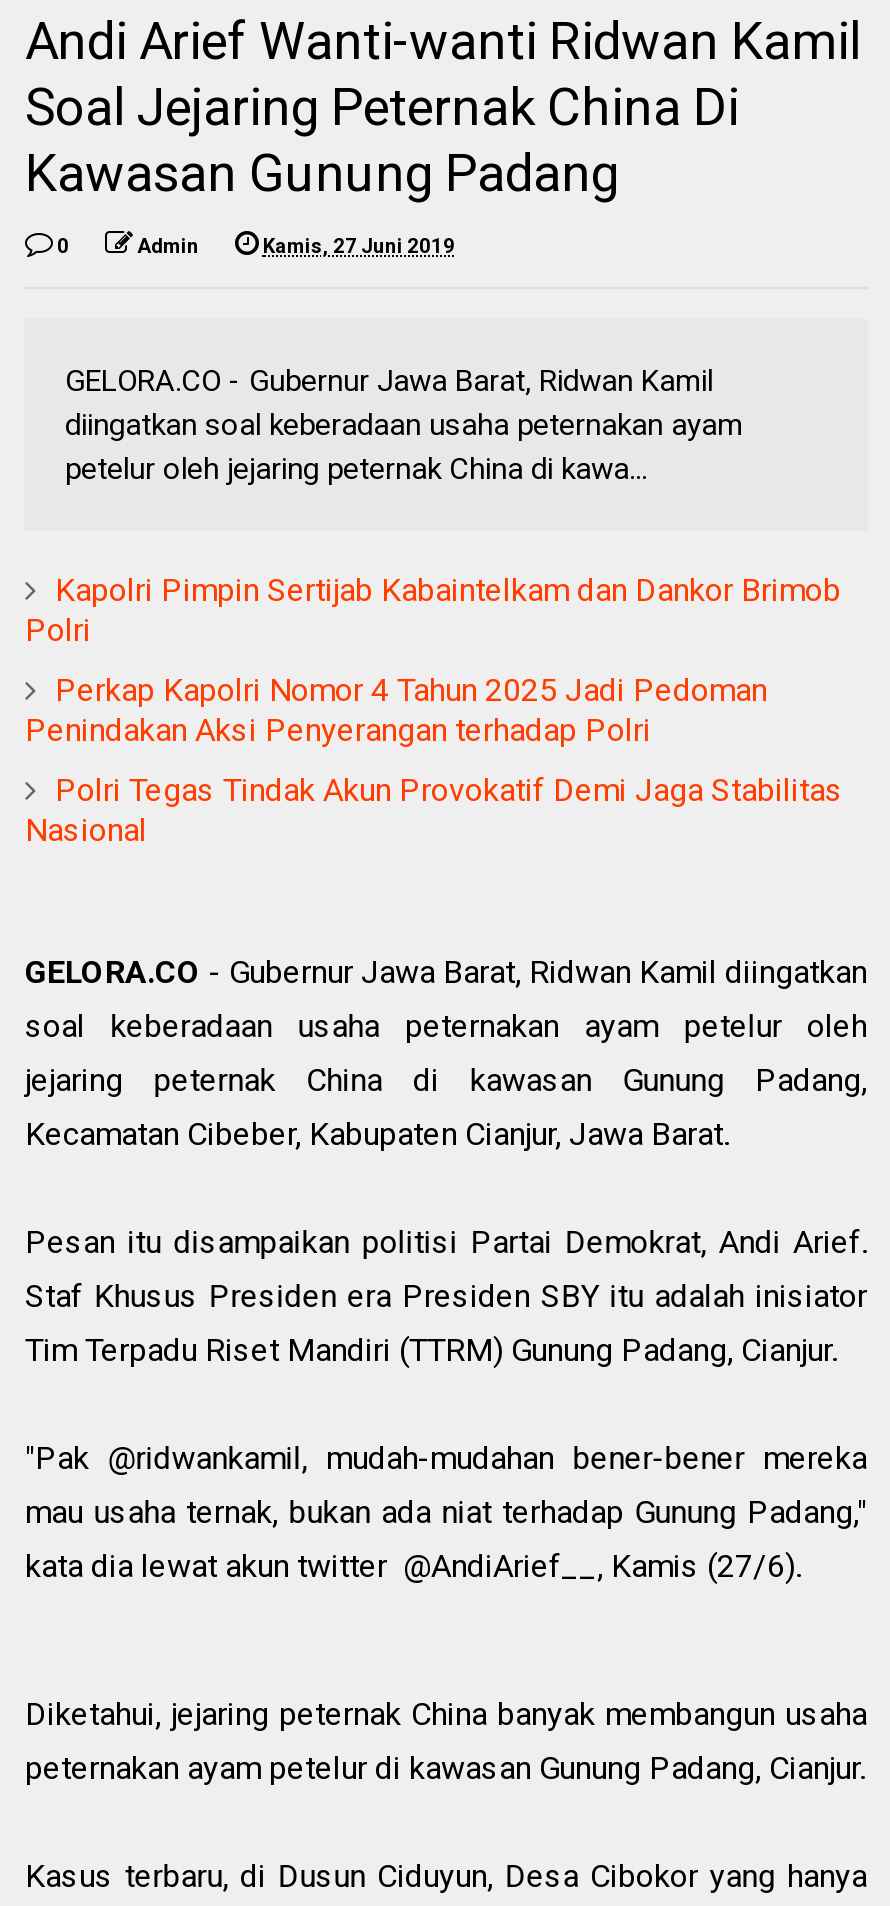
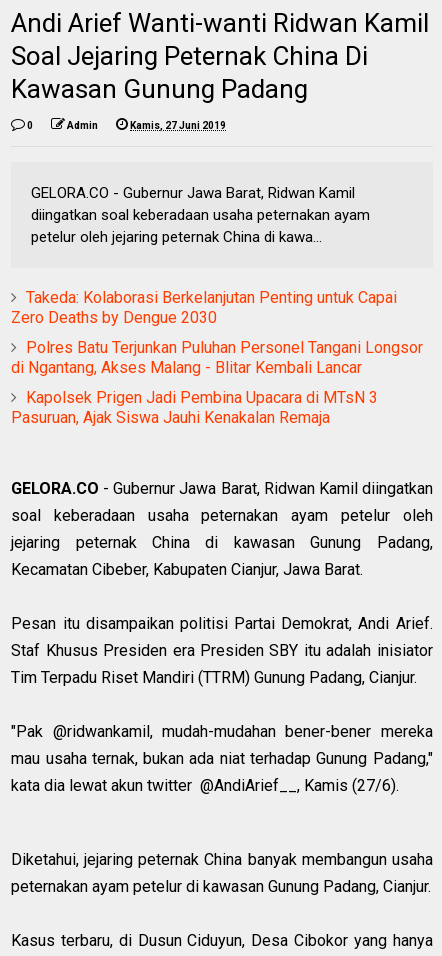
- Kapolri Pimpin Sertijab Kabaintelkam dan Dankor Brimob
- Polri
+ Takeda: Kolaborasi Berkelanjutan Penting untuk Capai
+ Zero Deaths by Dengue 2030

- Perkap Kapolri Nomor 4 Tahun 2025 Jadi Pedoman
- Penindakan Aksi Penyerangan terhadap Polri
+ Polres Batu Terjunkan Puluhan Personel Tangani Longsor
+ di Ngantang, Akses Malang - Blitar Kembali Lancar

- Polri Tegas Tindak Akun Provokatif Demi Jaga Stabilitas
- Nasional
+ Kapolsek Prigen Jadi Pembina Upacara di MTsN 3
+ Pasuruan, Ajak Siswa Jauhi Kenakalan Remaja
